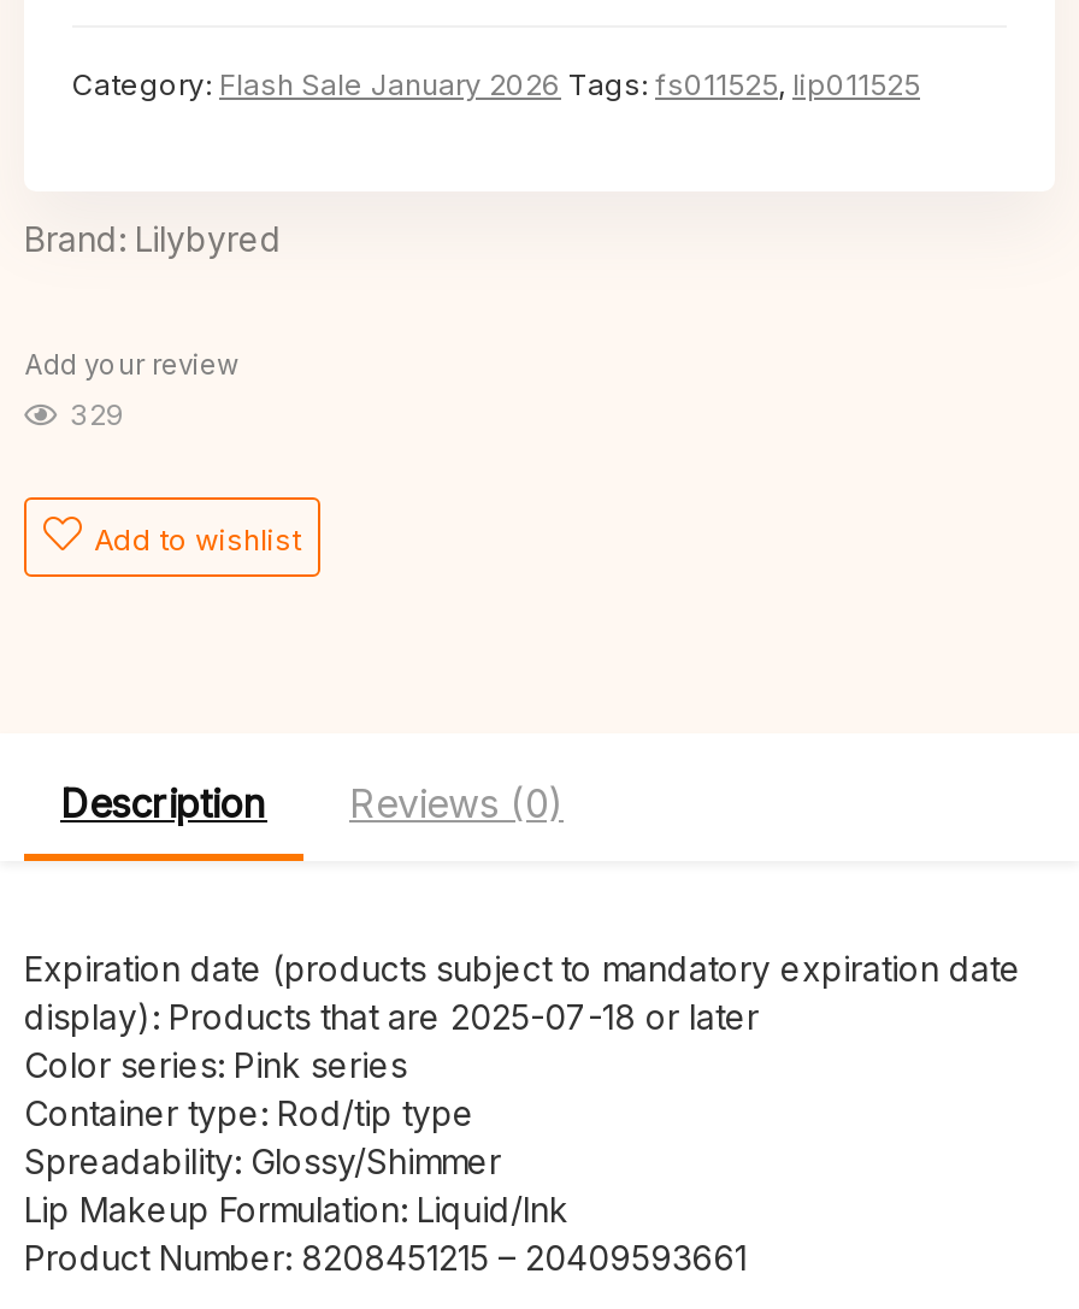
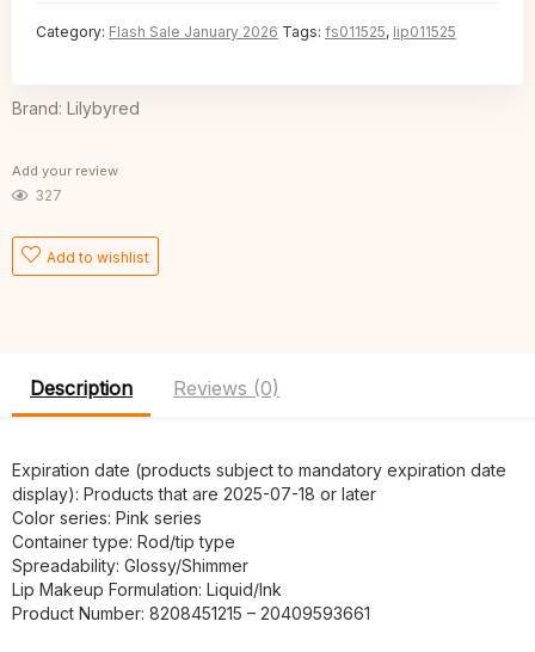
- 329
+ 327
